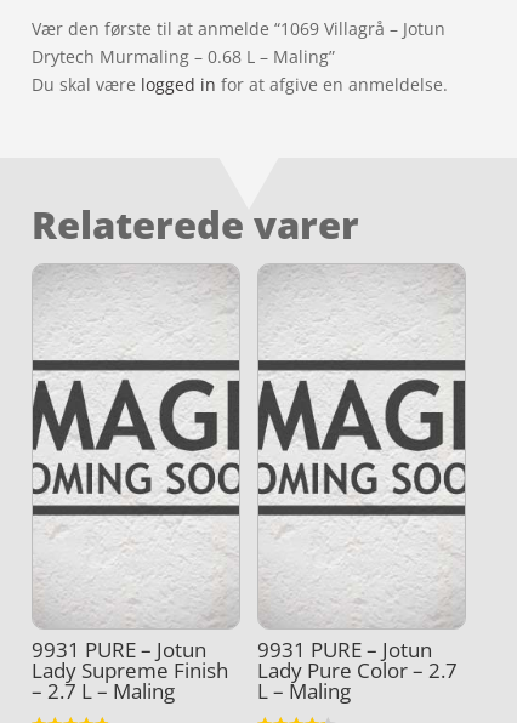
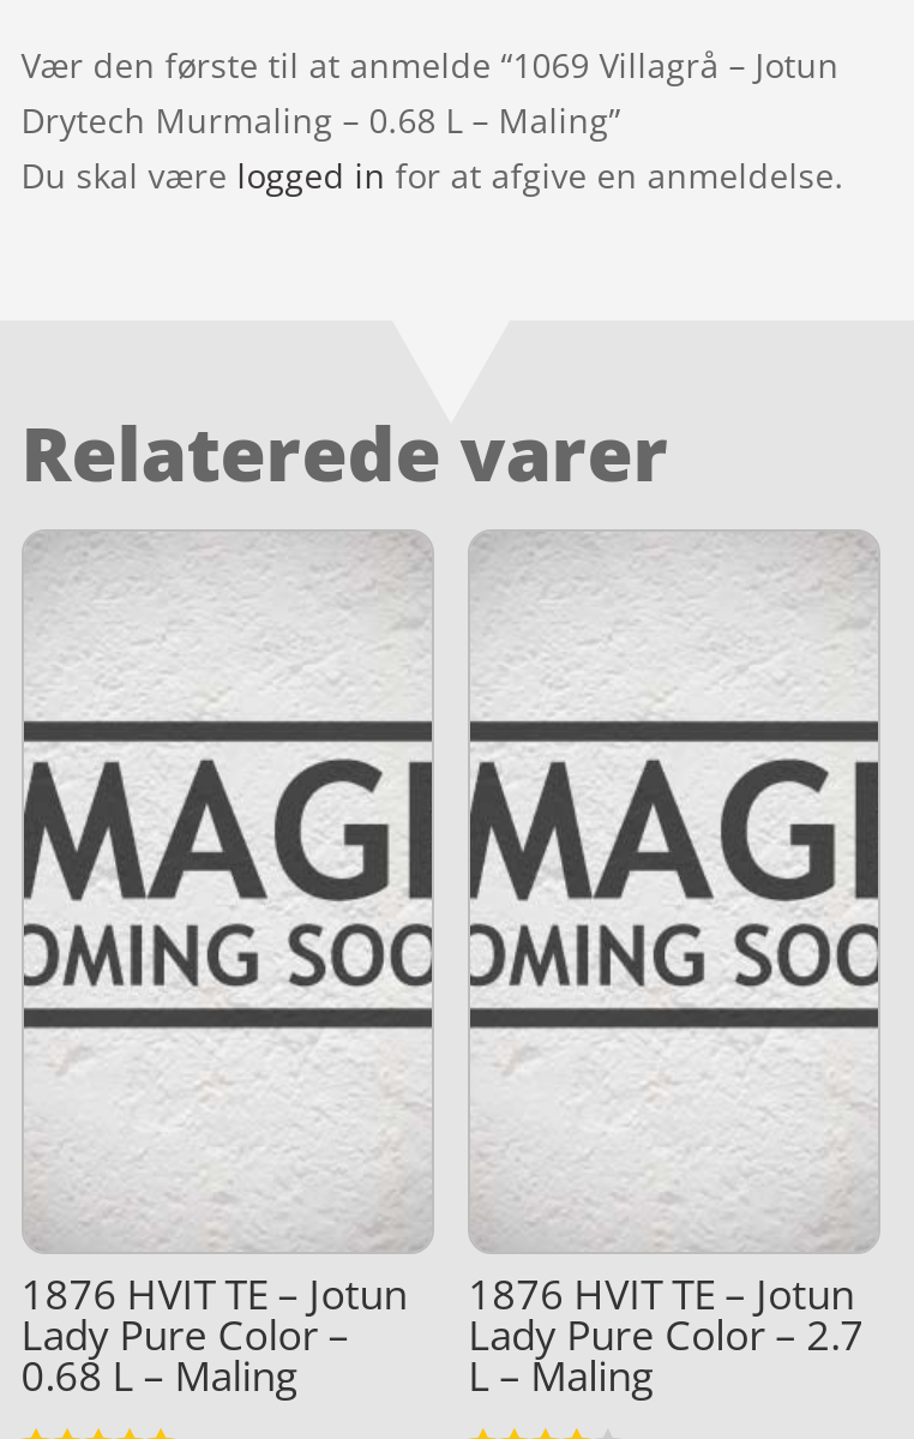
- 9931 PURE – Jotun
- Lady Supreme Finish
- – 2.7 L – Maling
+ 1876 HVIT TE – Jotun
+ Lady Pure Color –
+ 0.68 L – Maling

- 9931 PURE – Jotun
+ 1876 HVIT TE – Jotun
